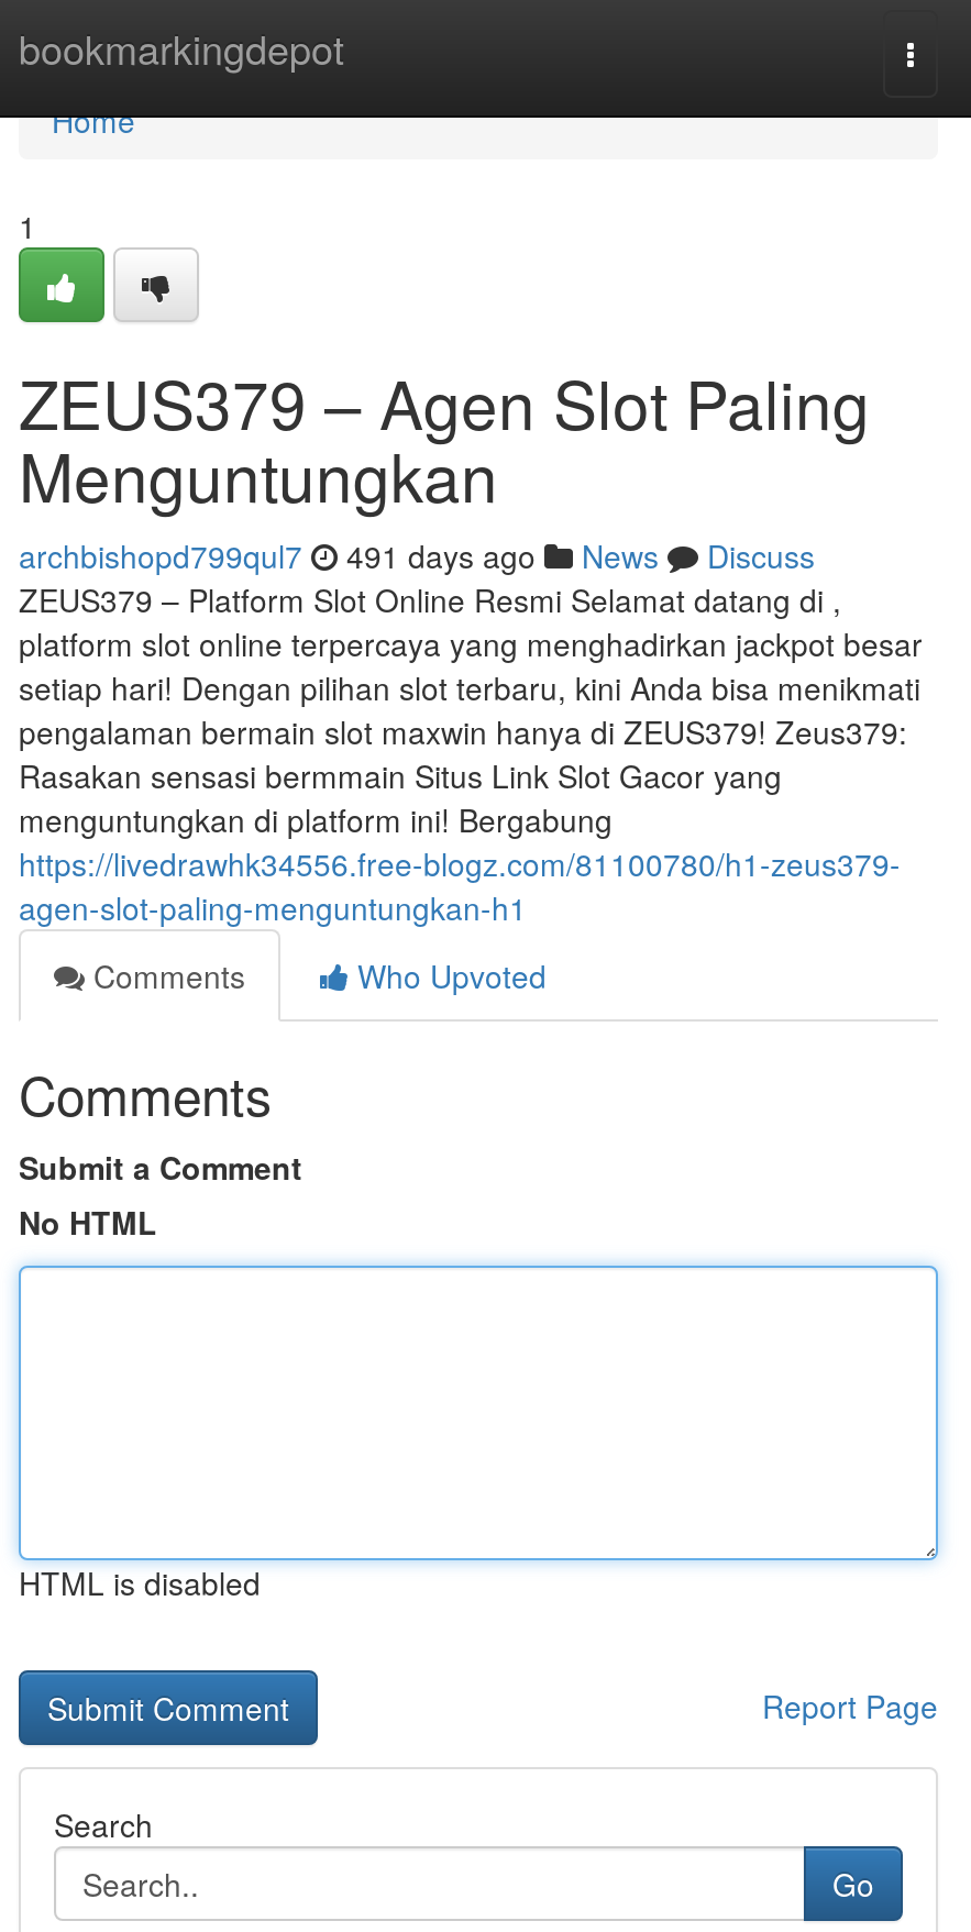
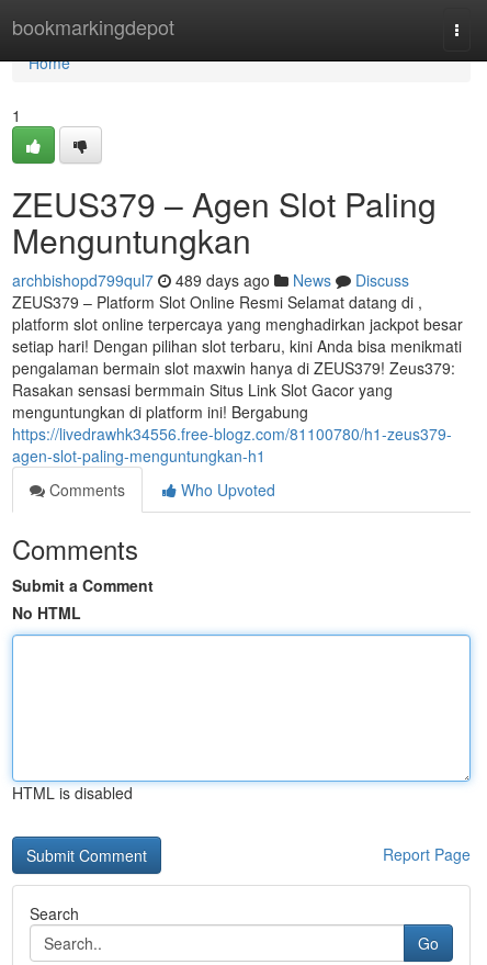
- archbishopd799qul7 491 days ago News Discuss
+ archbishopd799qul7 489 days ago News Discuss
